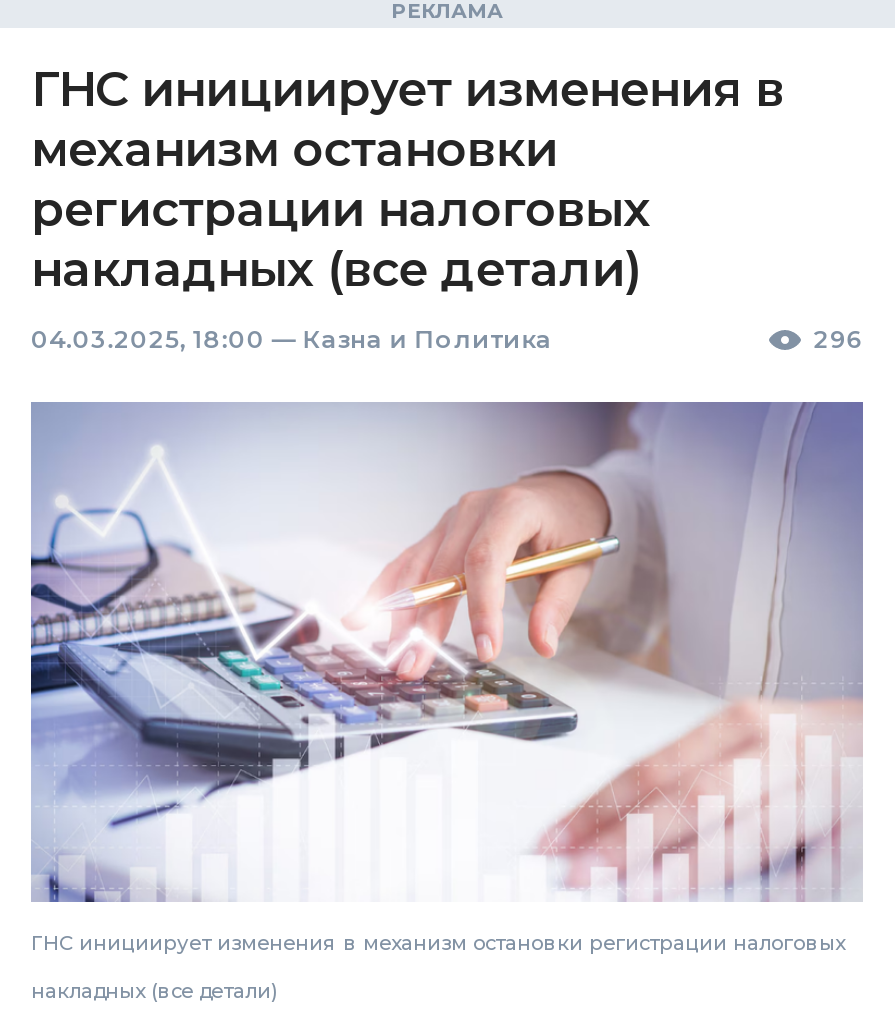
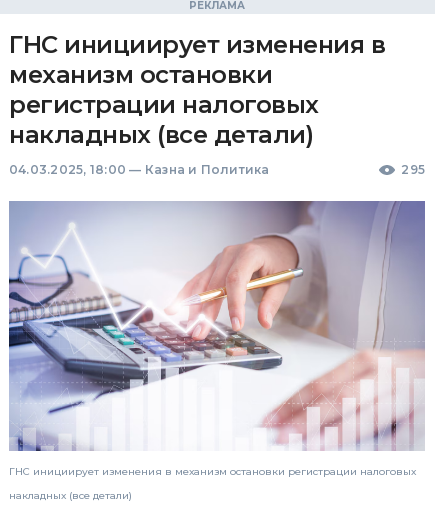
- 296
+ 295
